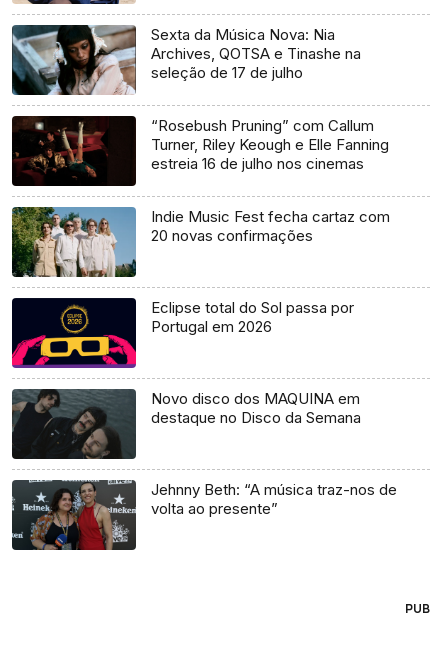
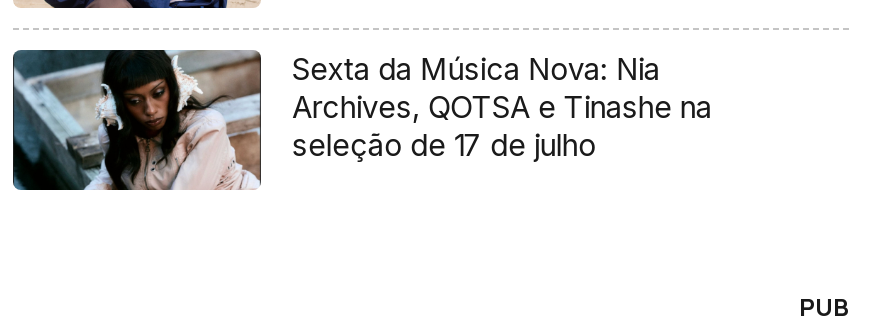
- [image]
- “Rosebush Pruning” com Callum
- Turner, Riley Keough e Elle Fanning
- estreia 16 de julho nos cinemas
- Indie Music Fest fecha cartaz com
- 20 novas confirmações

- [image]
- Eclipse total do Sol passa por
- Portugal em 2026

- [image]
- Novo disco dos MAQUINA em
- destaque no Disco da Semana

- [image]
- Jehnny Beth: “A música traz-nos de
- volta ao presente”

- [image]
